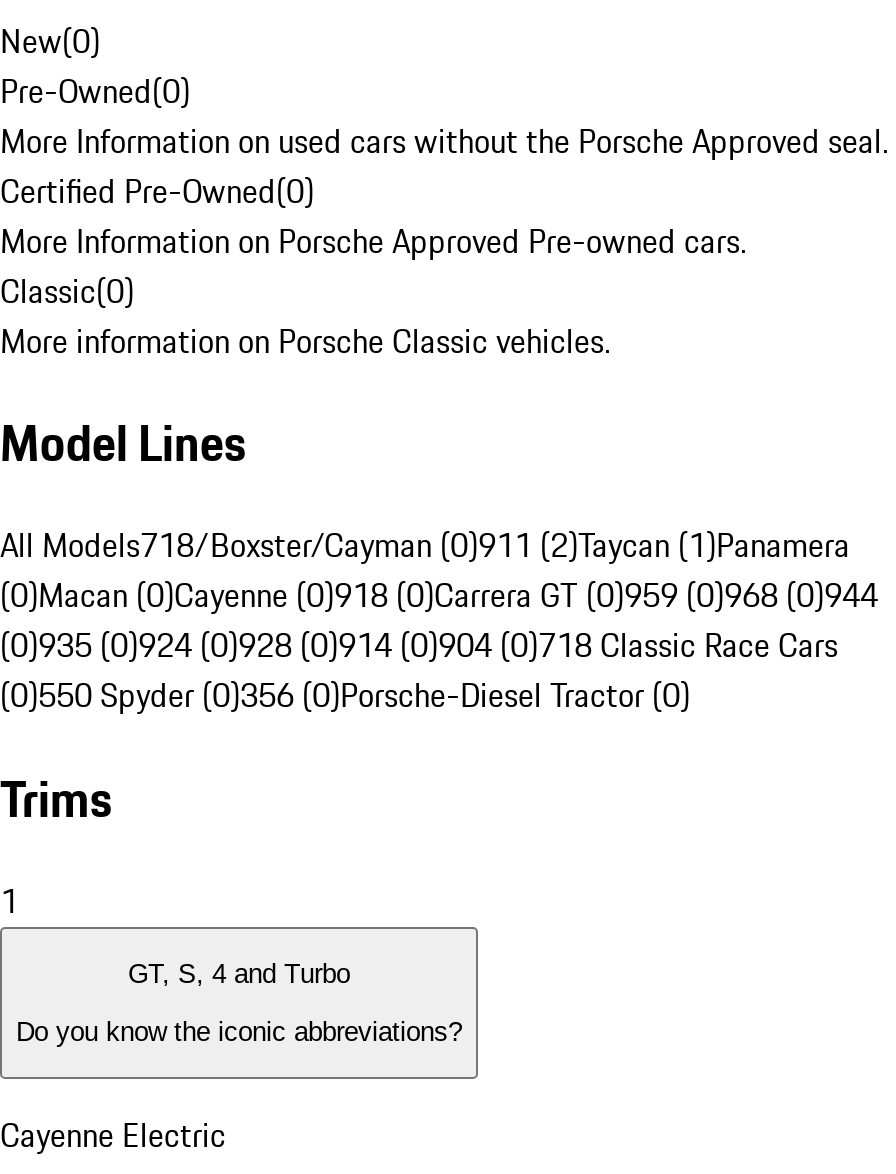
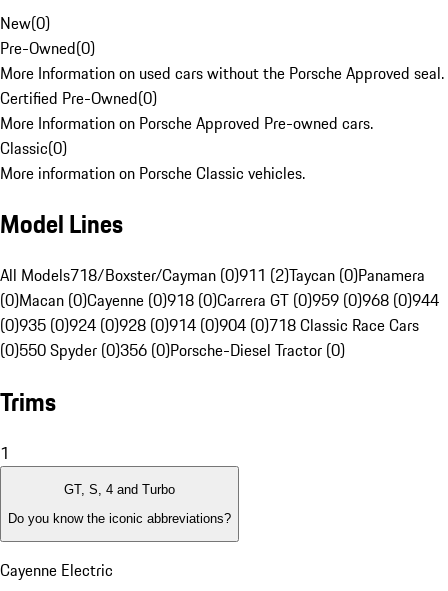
- All Models718/Boxster/Cayman (0)911 (2)Taycan (1)Panamera
+ All Models718/Boxster/Cayman (0)911 (2)Taycan (0)Panamera
